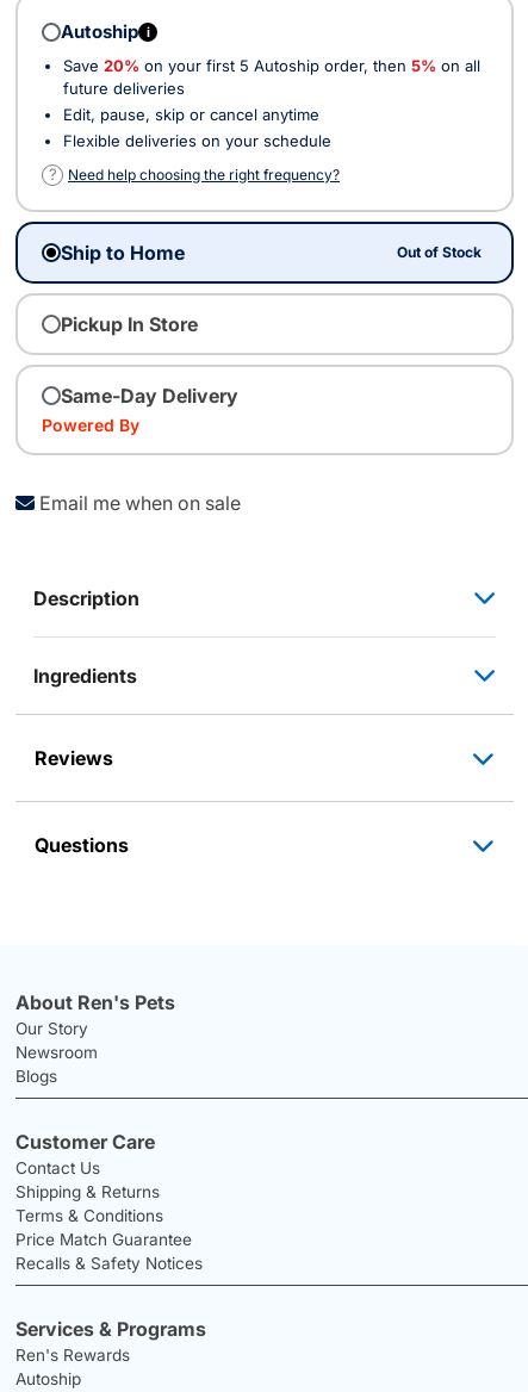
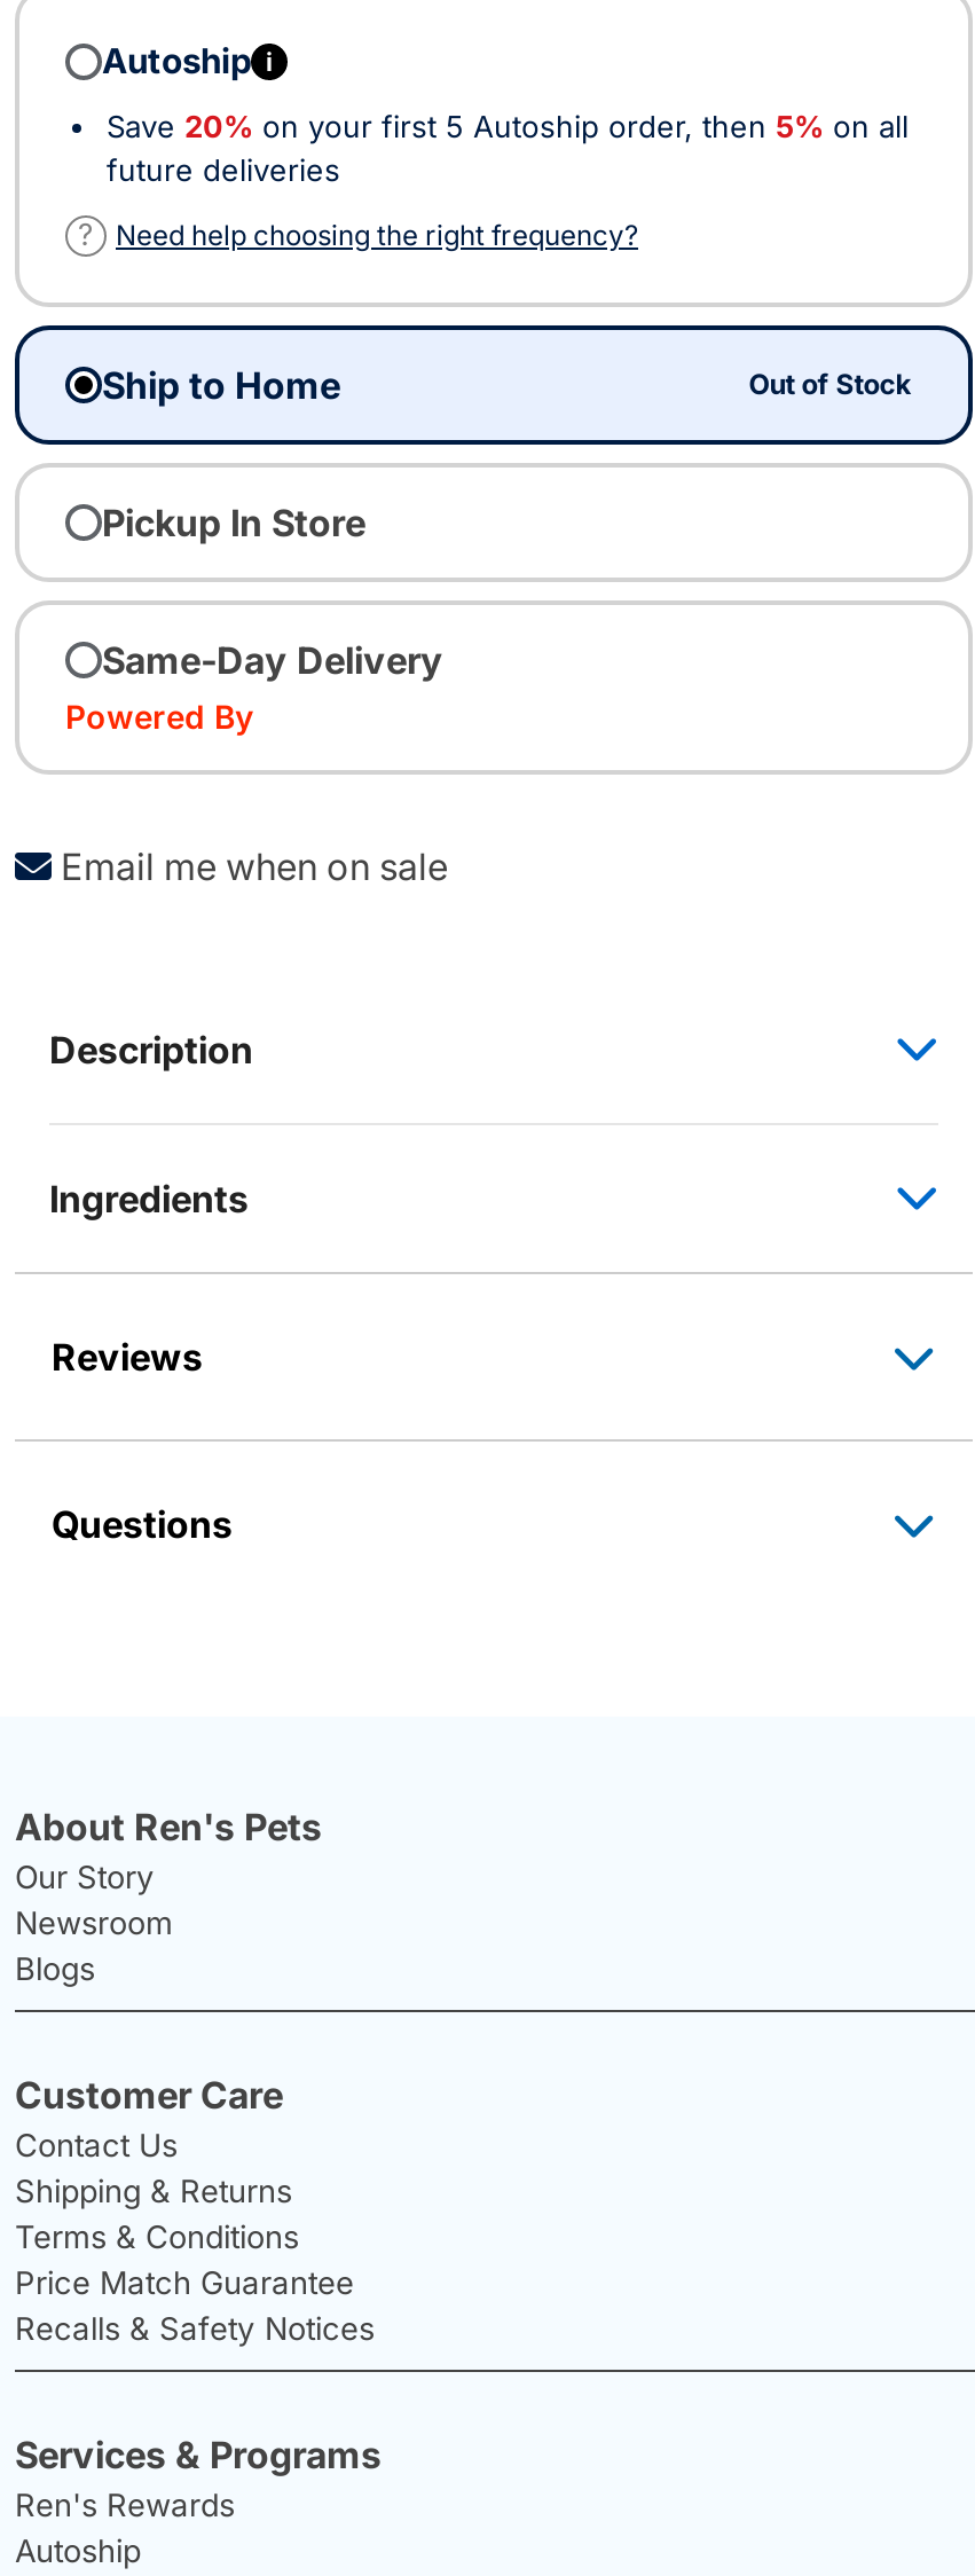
- Edit, pause, skip or cancel anytime
- Flexible deliveries on your schedule
